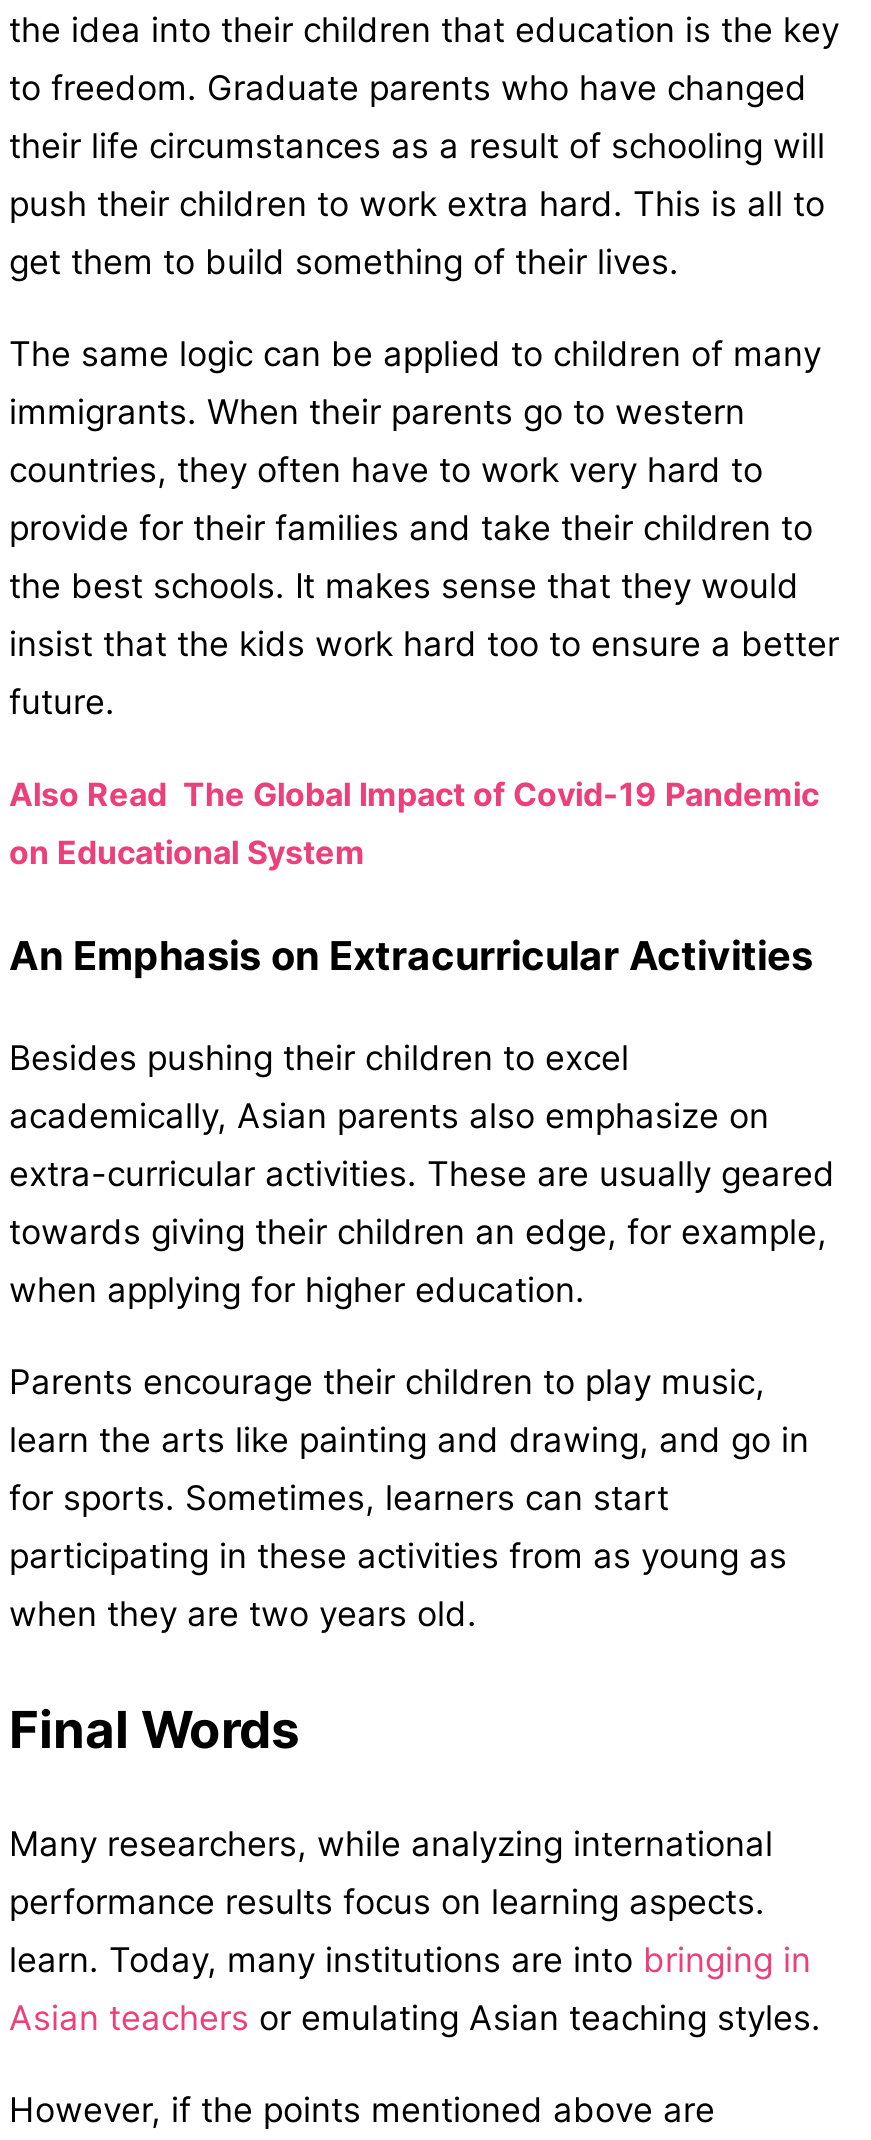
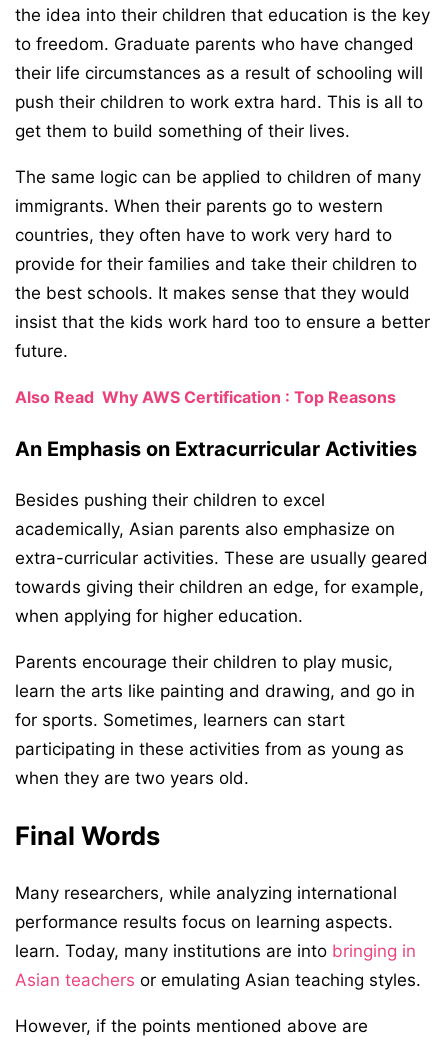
- Also Read The Global Impact of Covid-19 Pandemic
- on Educational System
+ Also Read Why AWS Certification : Top Reasons
